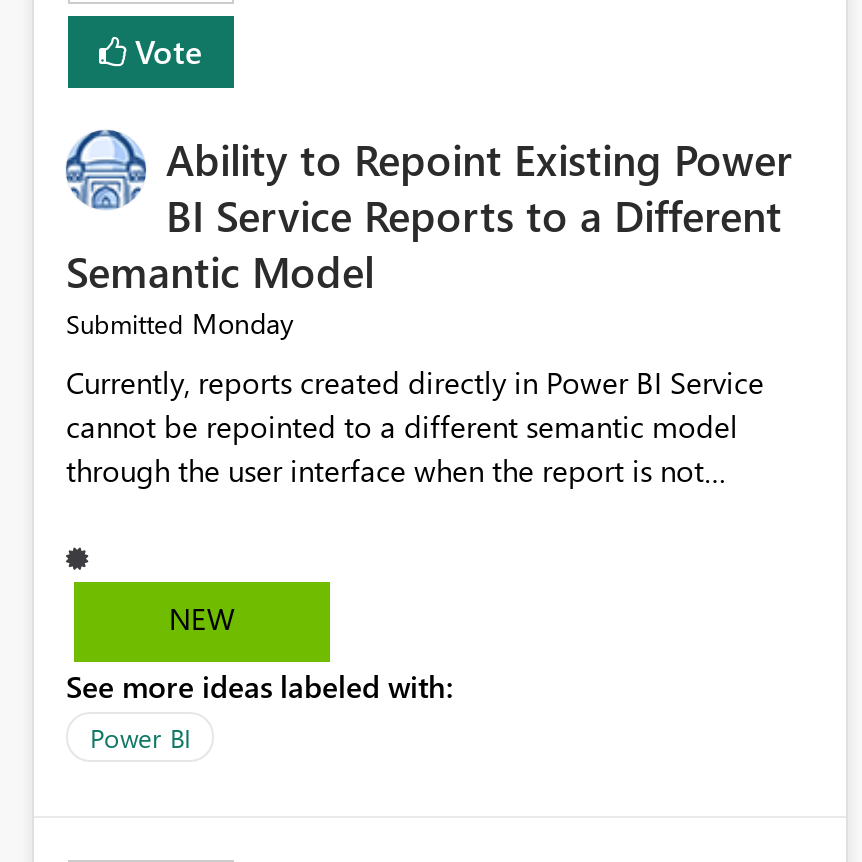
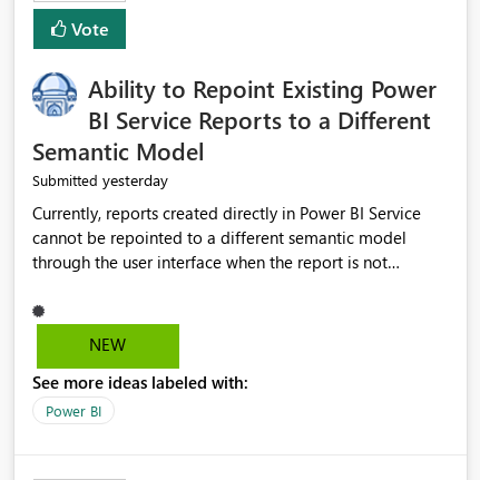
- Submitted Monday
+ Submitted yesterday
